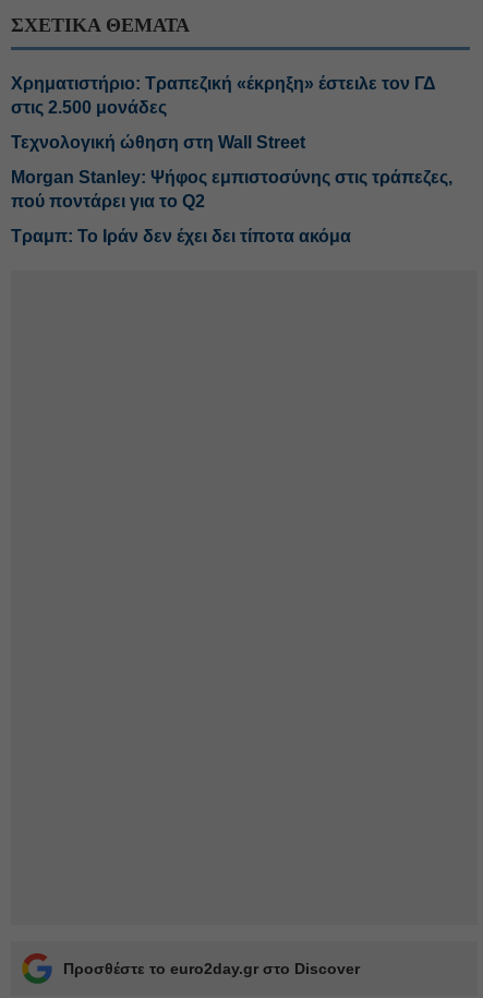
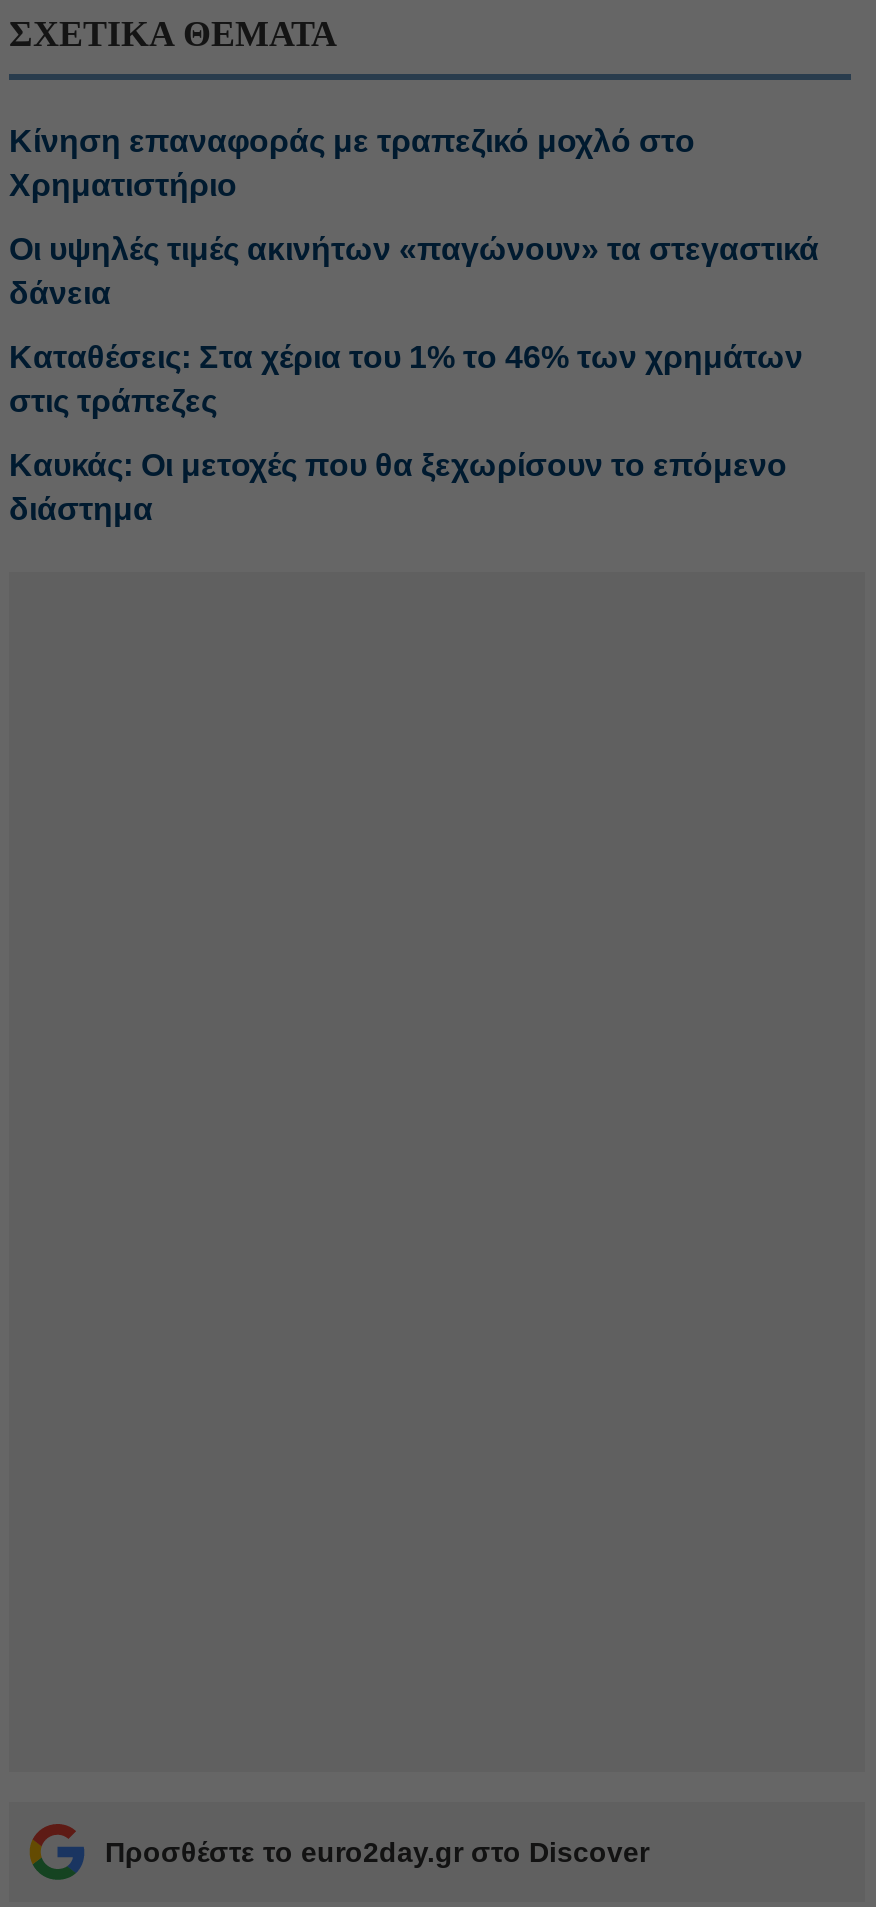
- Χρηματιστήριο: Τραπεζική «έκρηξη» έστειλε τον ΓΔ
- στις 2.500 μονάδες
+ Κίνηση επαναφοράς με τραπεζικό μοχλό στο
+ Χρηματιστήριο

- Τεχνολογική ώθηση στη Wall Street
+ Οι υψηλές τιμές ακινήτων «παγώνουν» τα στεγαστικά
+ δάνεια

- Morgan Stanley: Ψήφος εμπιστοσύνης στις τράπεζες,
- πού ποντάρει για το Q2
+ Καταθέσεις: Στα χέρια του 1% το 46% των χρημάτων
+ στις τράπεζες

- Τραμπ: Το Ιράν δεν έχει δει τίποτα ακόμα
+ Καυκάς: Οι μετοχές που θα ξεχωρίσουν το επόμενο
+ διάστημα
